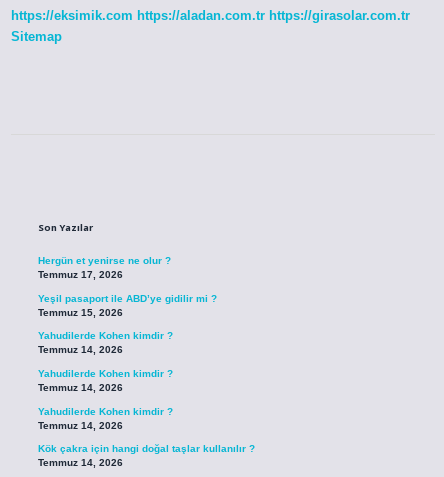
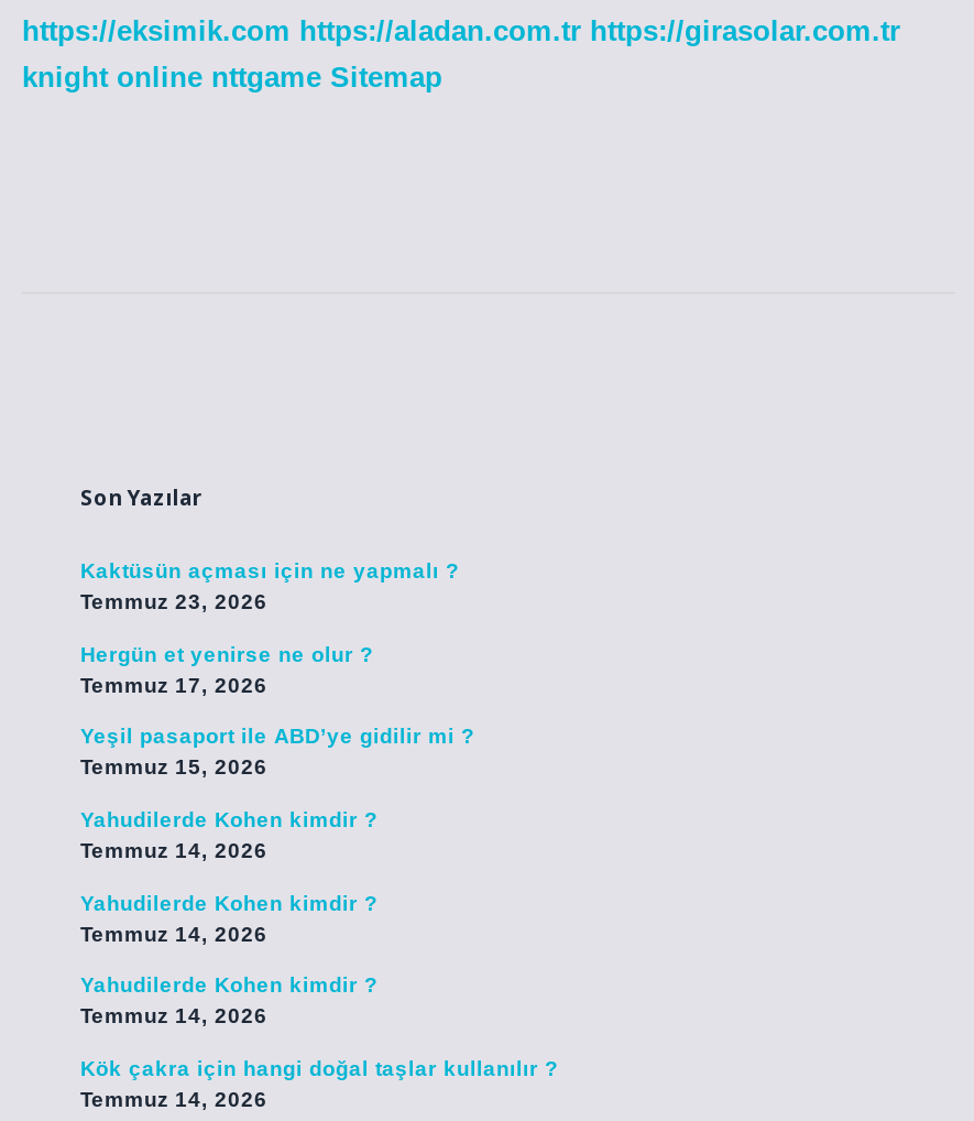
- Sitemap
+ knight online nttgame Sitemap

+ Kaktüsün açması için ne yapmalı ?
+ Temmuz 23, 2026
